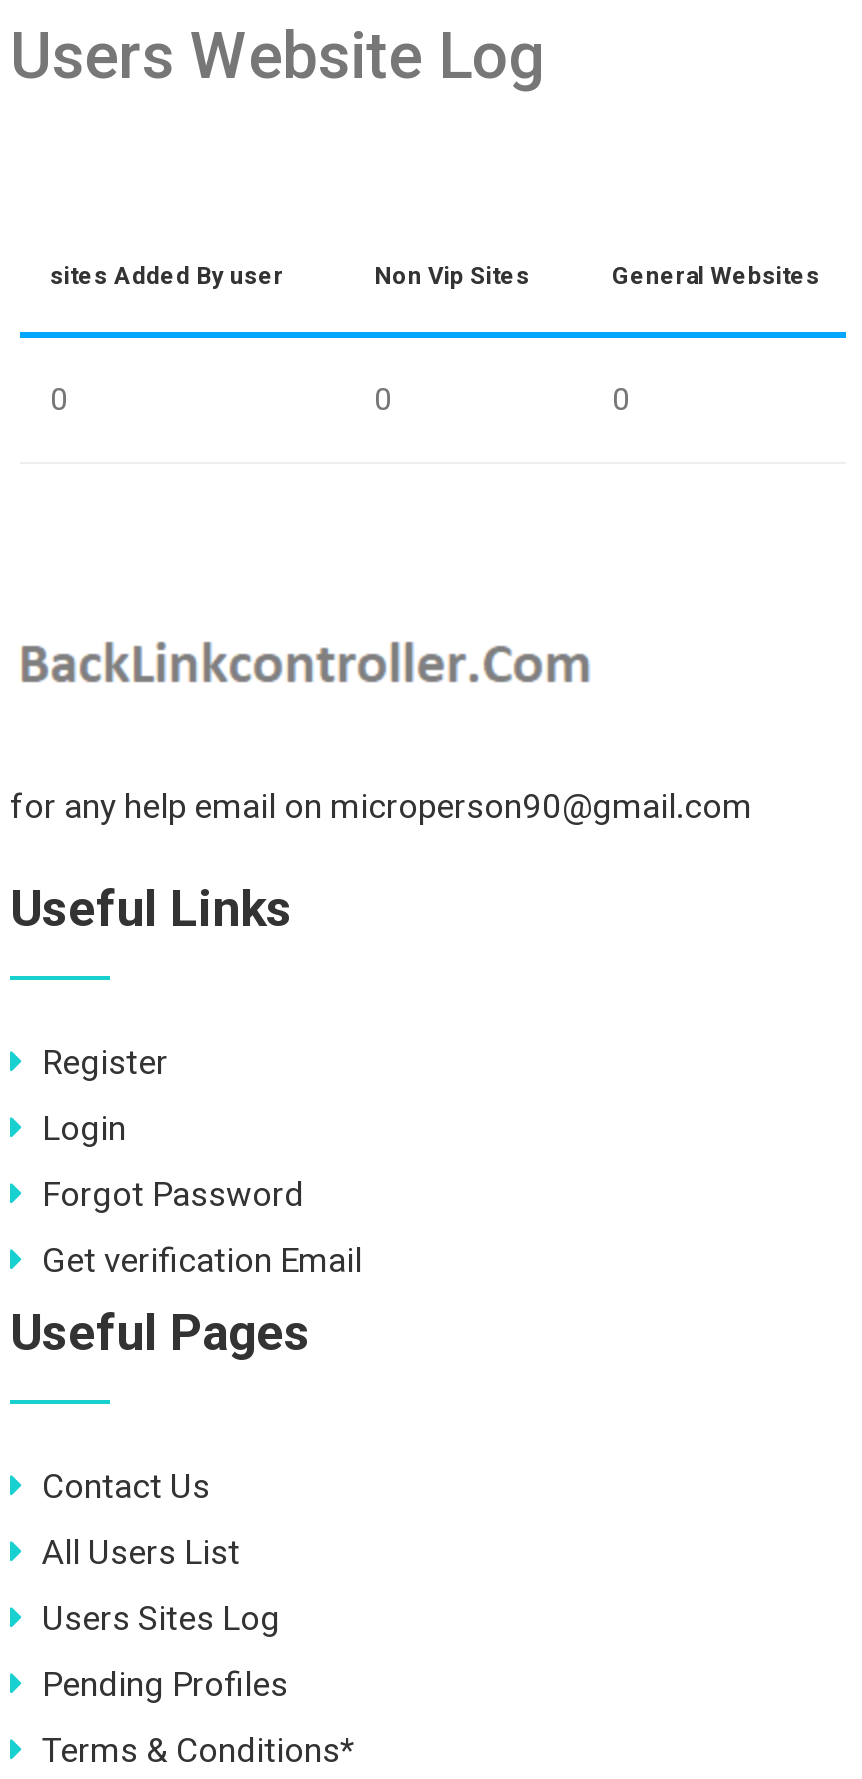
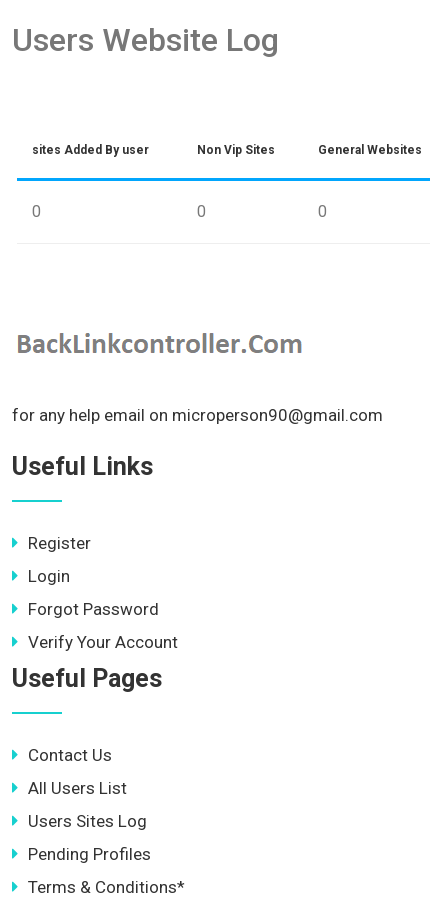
- Get verification Email
+ Verify Your Account
